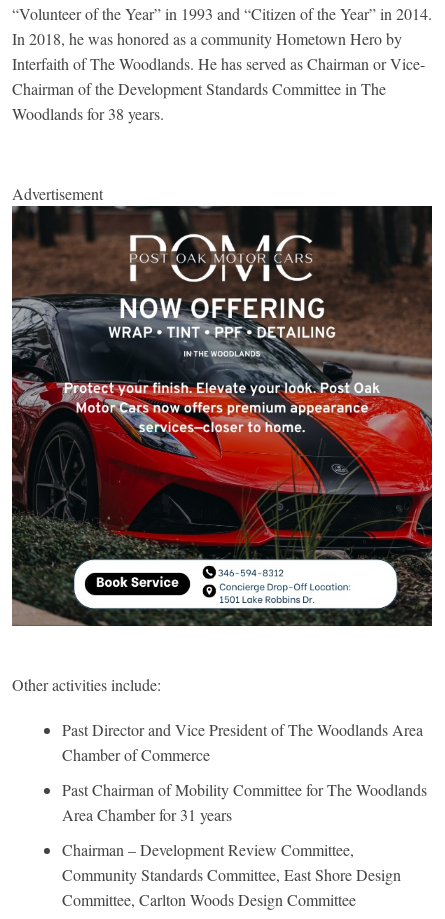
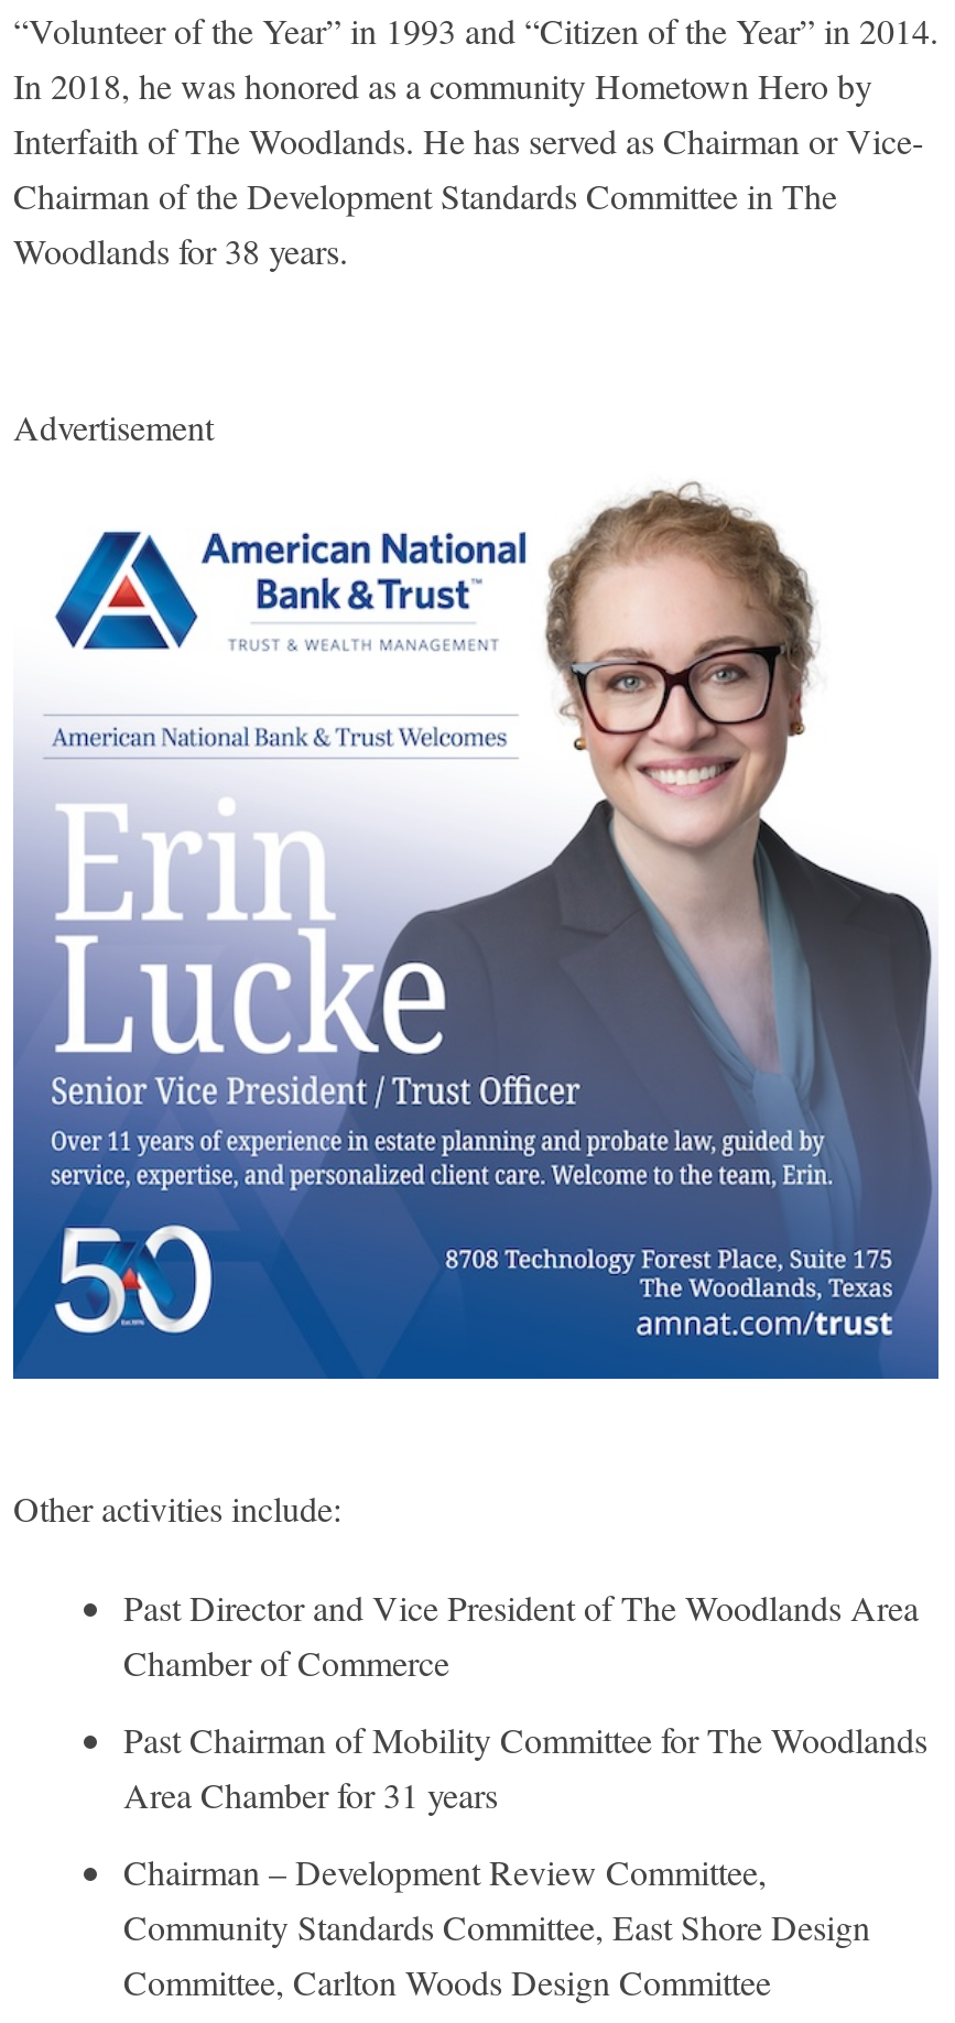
- [image]
+ [image]
